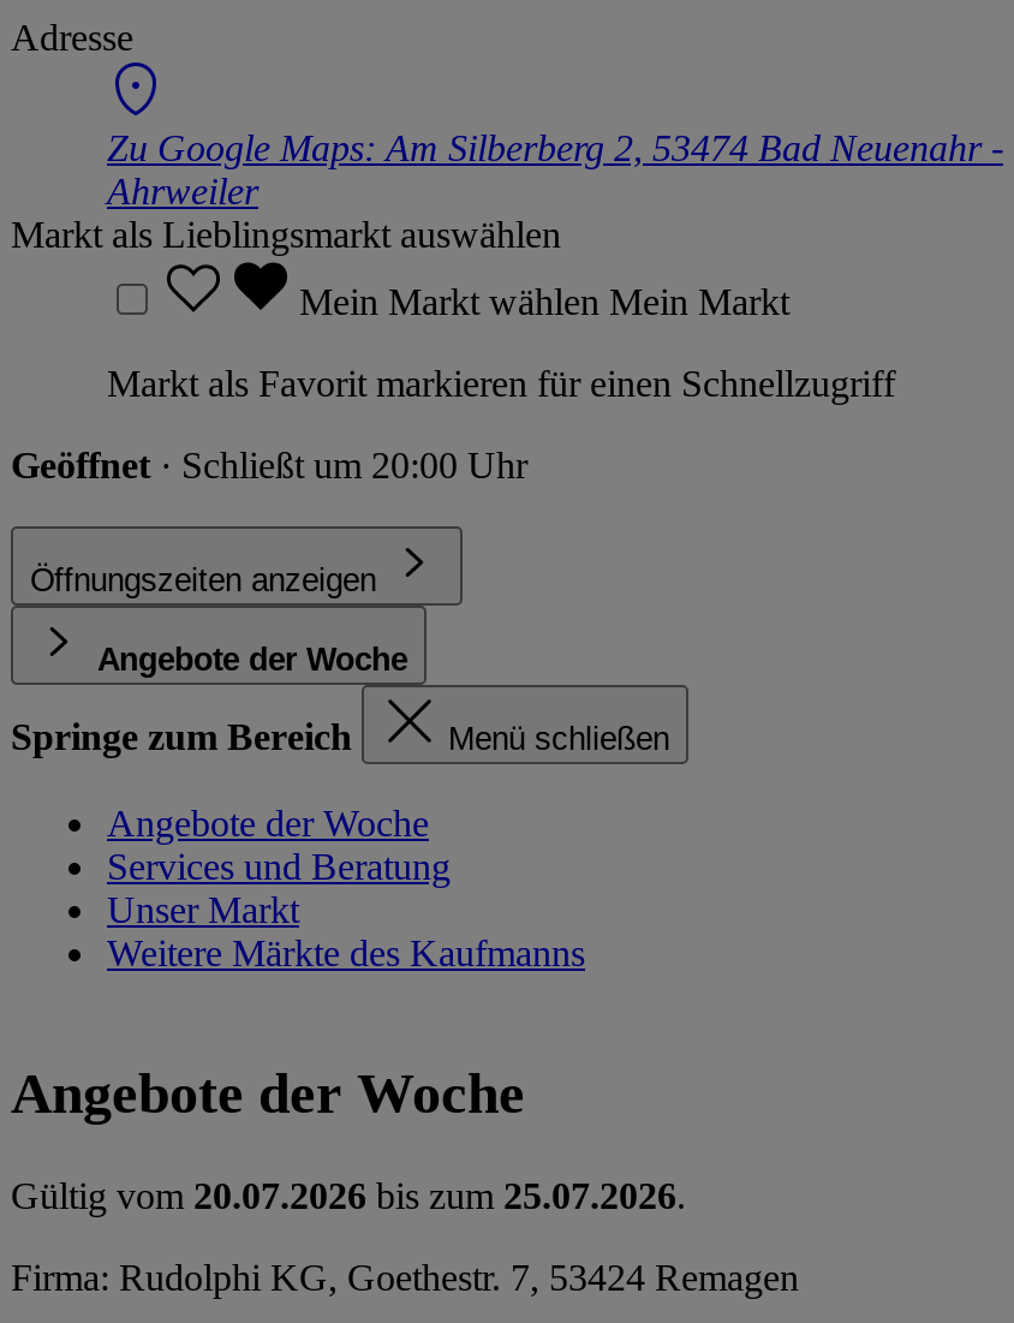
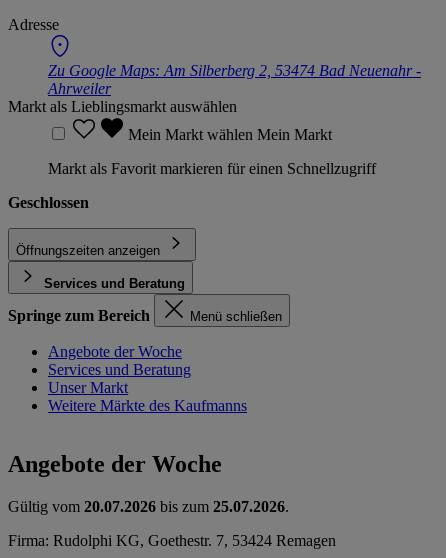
- Geöffnet · Schließt um 20:00 Uhr
+ Geschlossen

- Angebote der Woche
+ Services und Beratung
